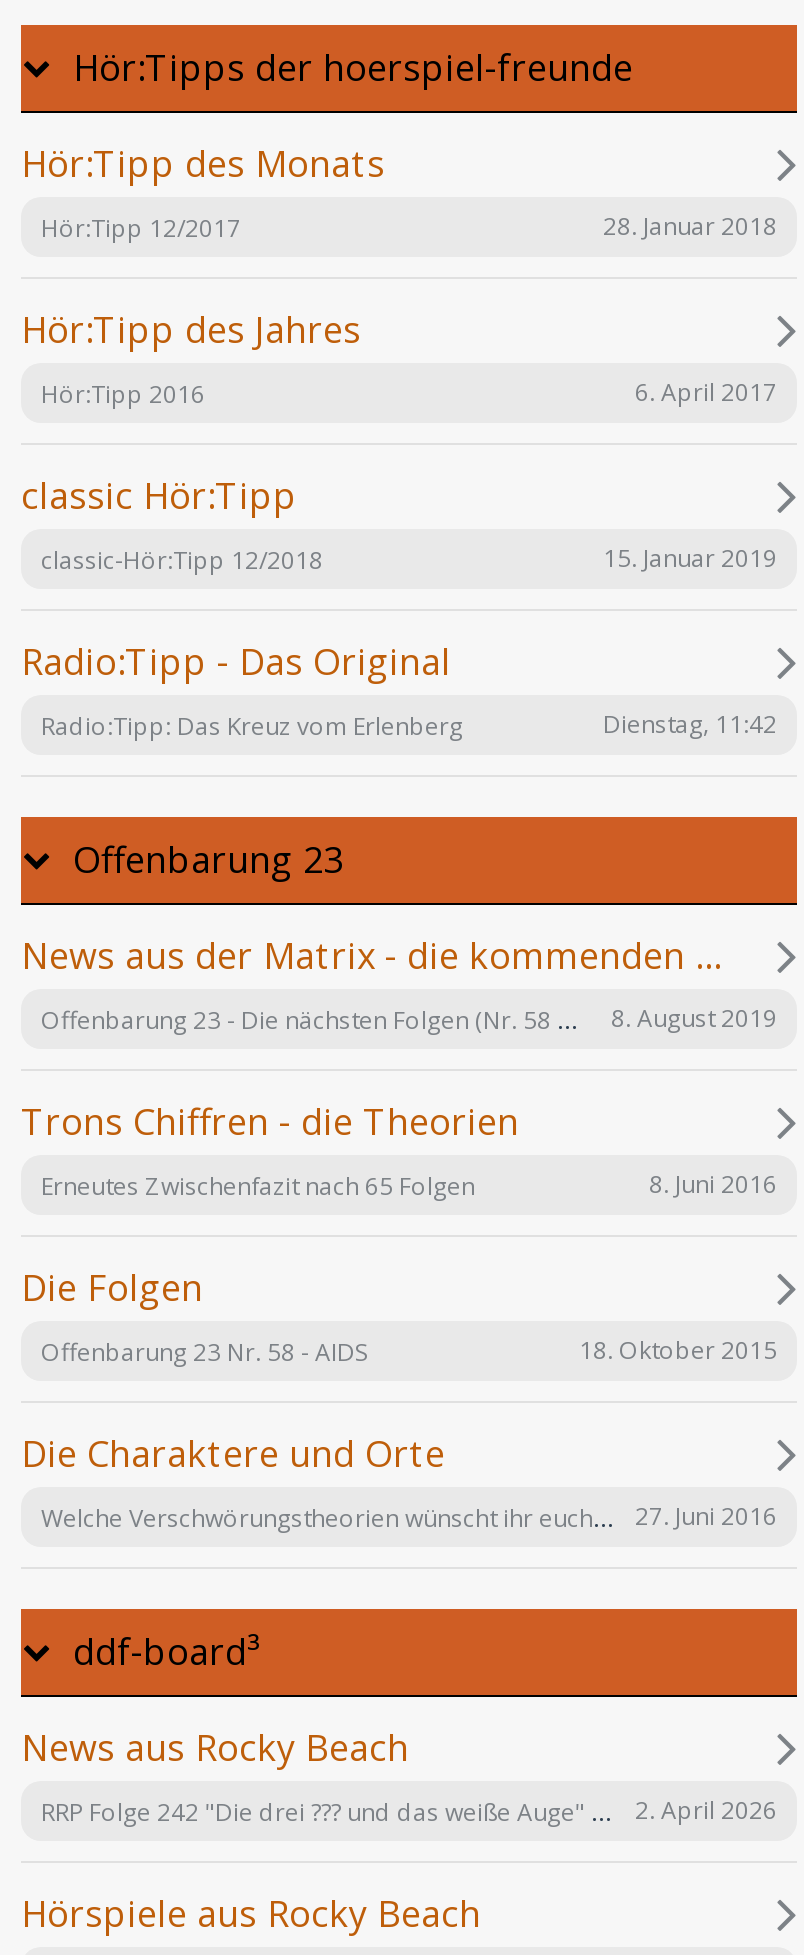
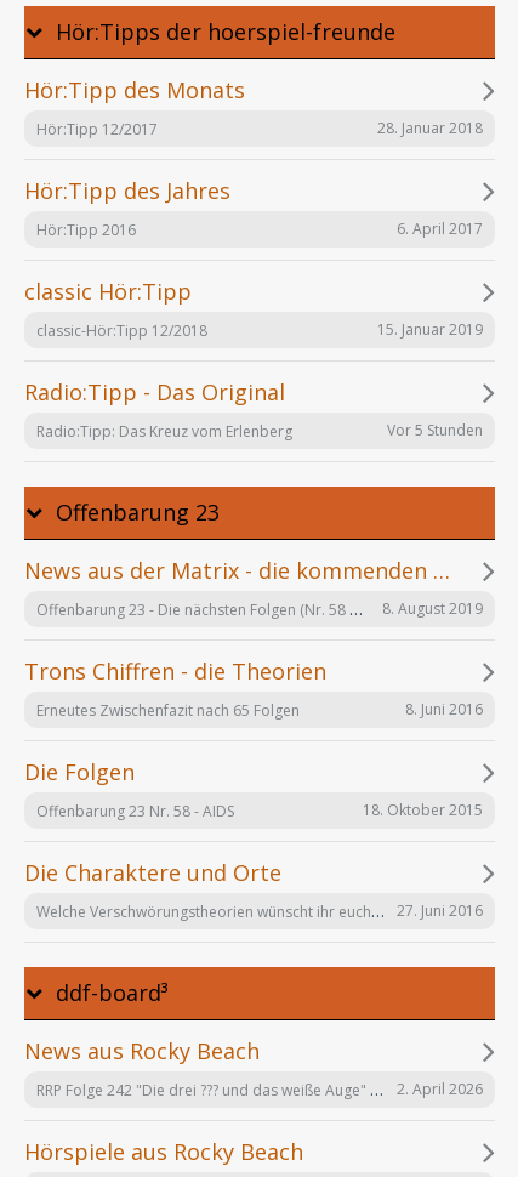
- Dienstag, 11:42
+ Vor 5 Stunden
